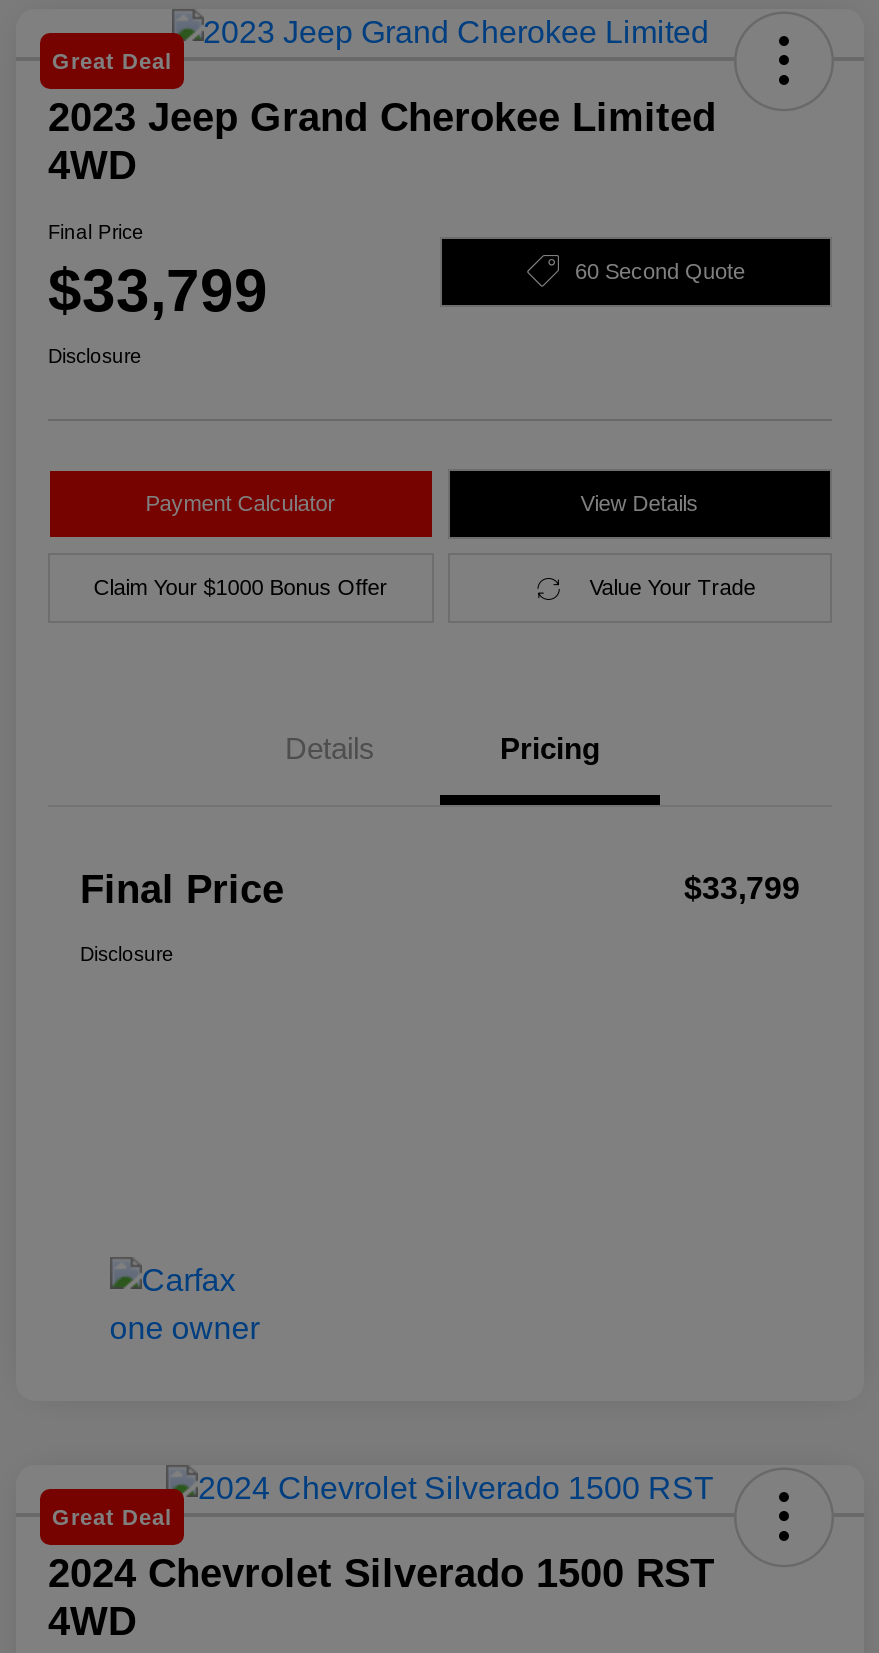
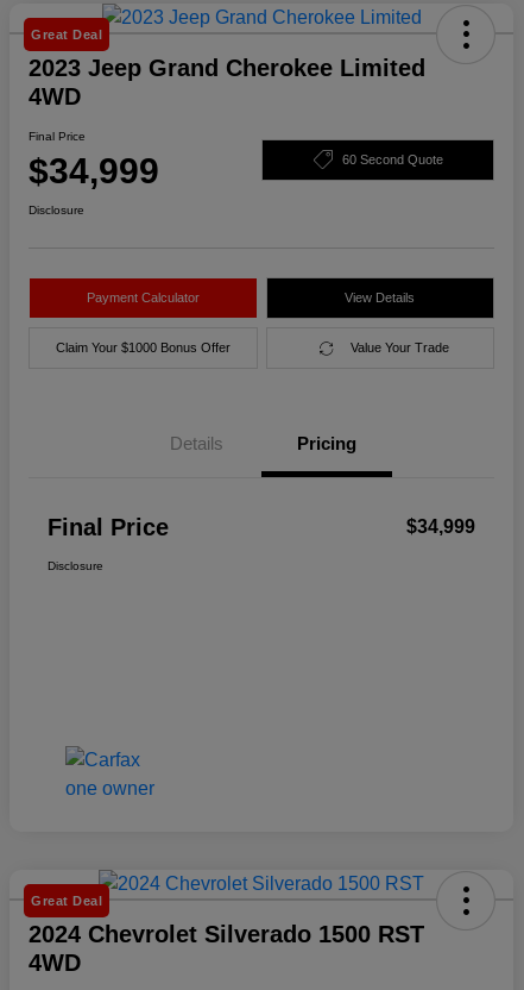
- $33,799
+ $34,999

- $33,799
+ $34,999
